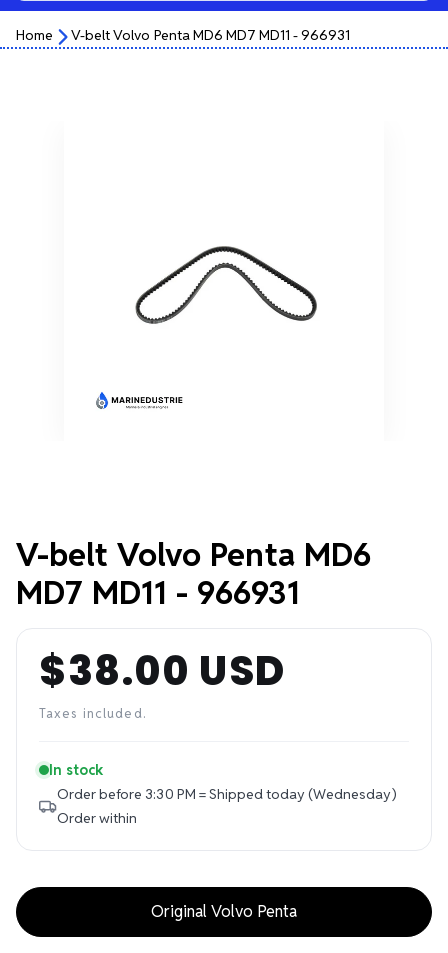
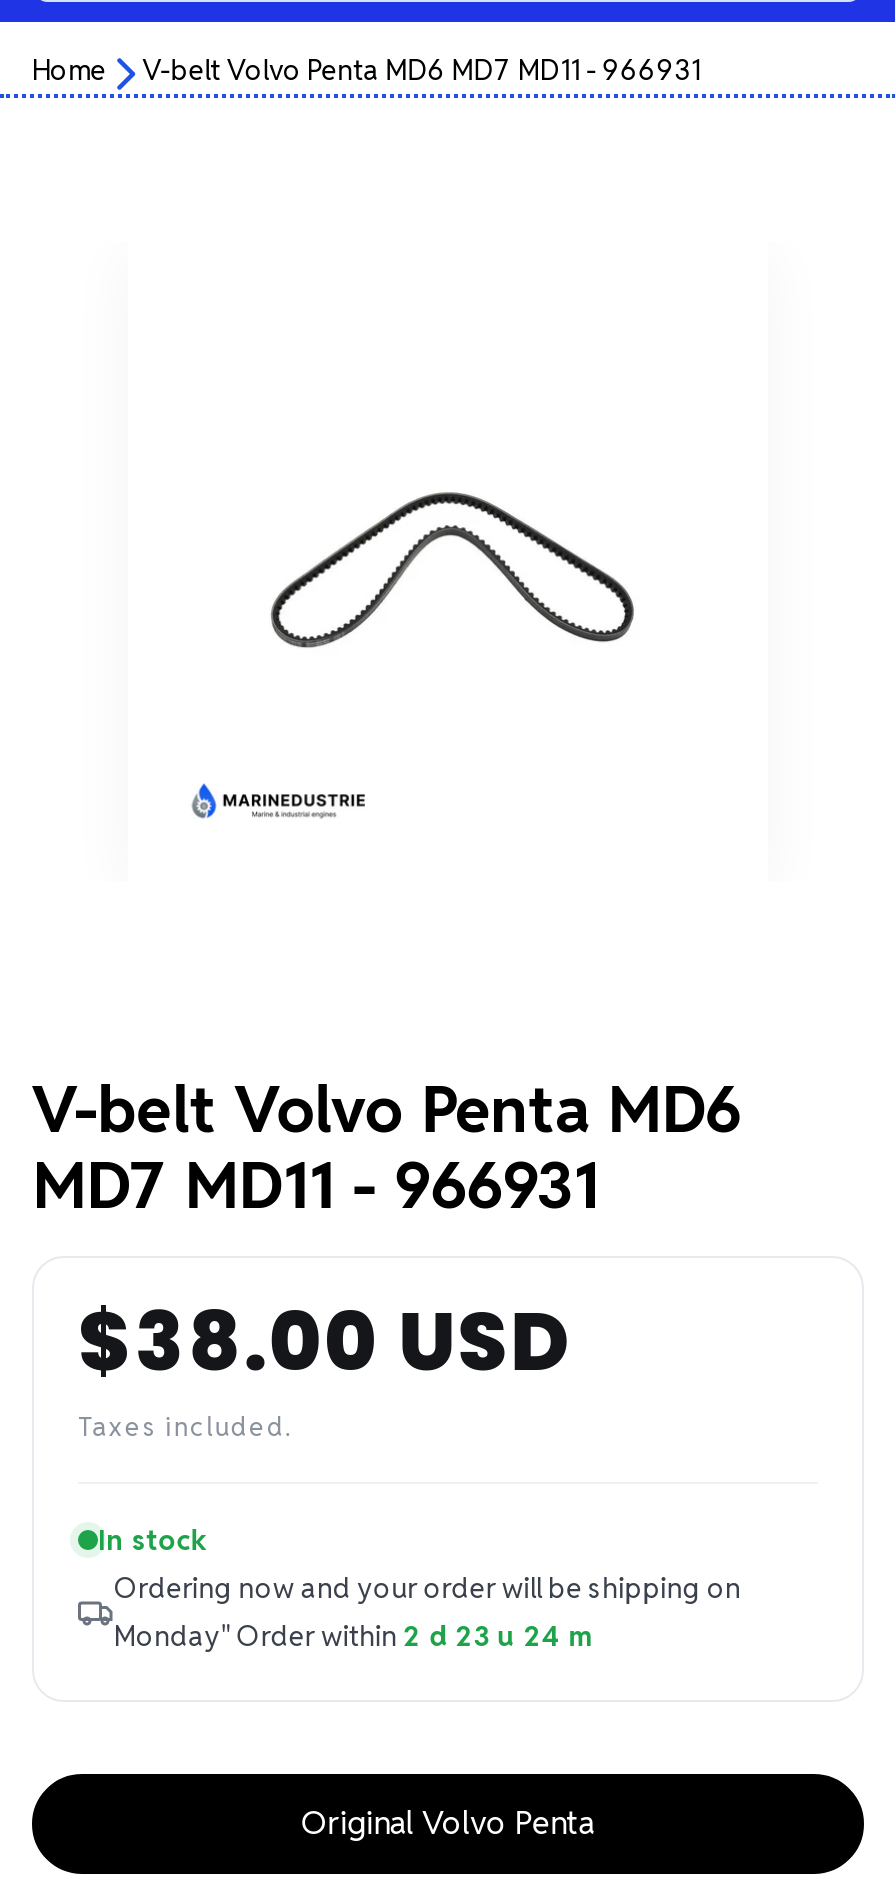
- Order before 3:30 PM = Shipped today (Wednesday)
- Order within
+ Ordering now and your order will be shipping on
+ Monday" Order within 2 d 23 u 24 m
